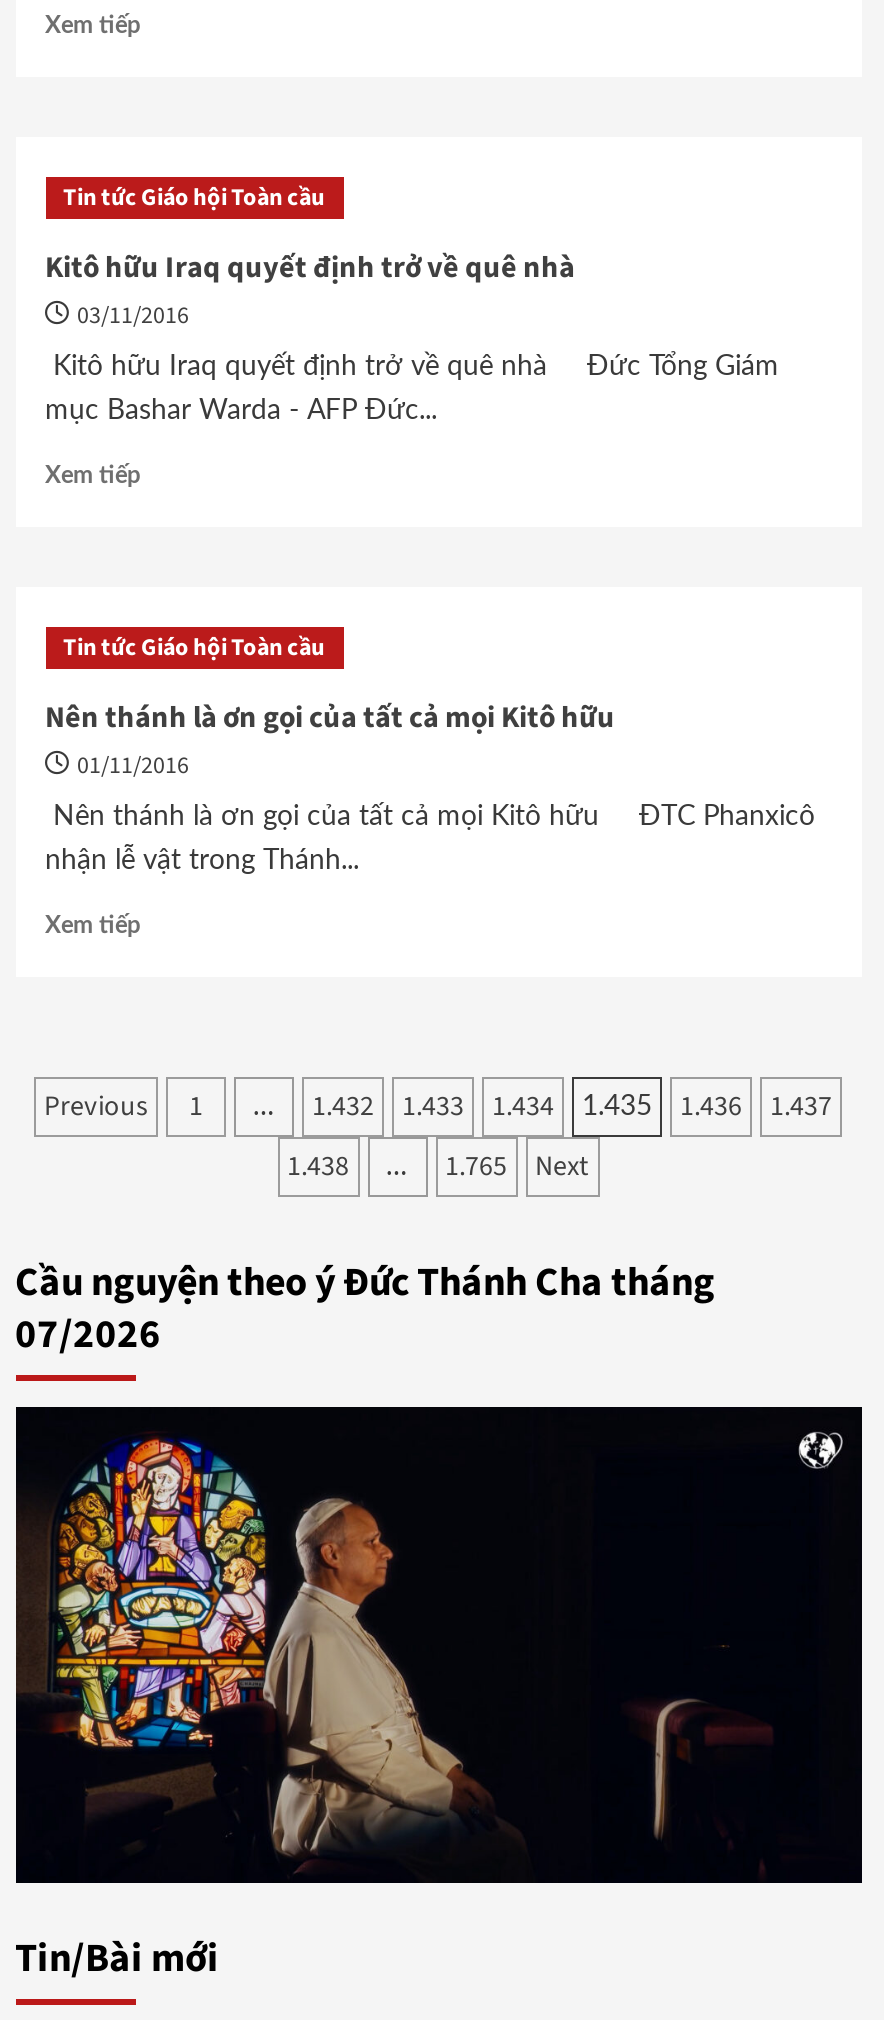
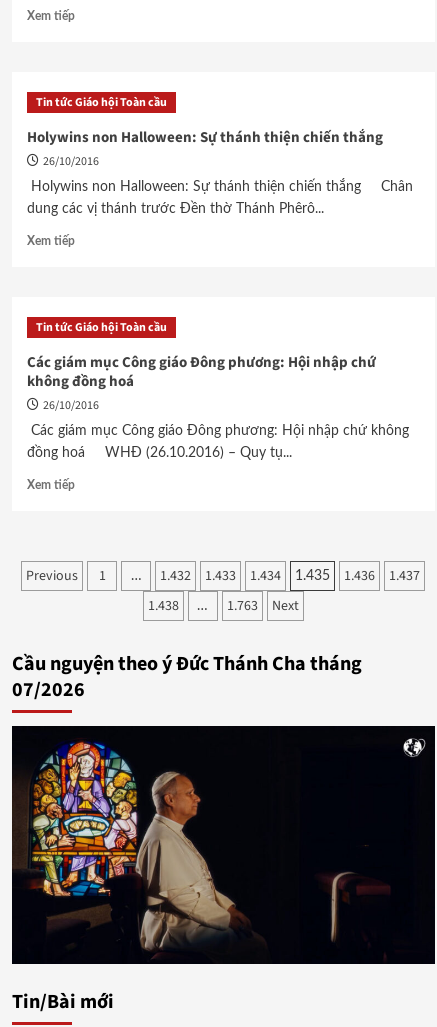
- Kitô hữu Iraq quyết định trở về quê nhà
- 03/11/2016
+ Holywins non Halloween: Sự thánh thiện chiến thắng
+ 26/10/2016

- Kitô hữu Iraq quyết định trở về quê nhà Đức Tổng Giám
+ Holywins non Halloween: Sự thánh thiện chiến thắng Chân

- mục Bashar Warda - AFP Đức...
+ dung các vị thánh trước Đền thờ Thánh Phêrô...

- Nên thánh là ơn gọi của tất cả mọi Kitô hữu
- 01/11/2016
+ Các giám mục Công giáo Đông phương: Hội nhập chứ
+ không đồng hoá
+ 26/10/2016

- Nên thánh là ơn gọi của tất cả mọi Kitô hữu ĐTC Phanxicô
+ Các giám mục Công giáo Đông phương: Hội nhập chứ không

- nhận lễ vật trong Thánh...
+ đồng hoá WHĐ (26.10.2016) – Quy tụ...

- 1.765
+ 1.763
